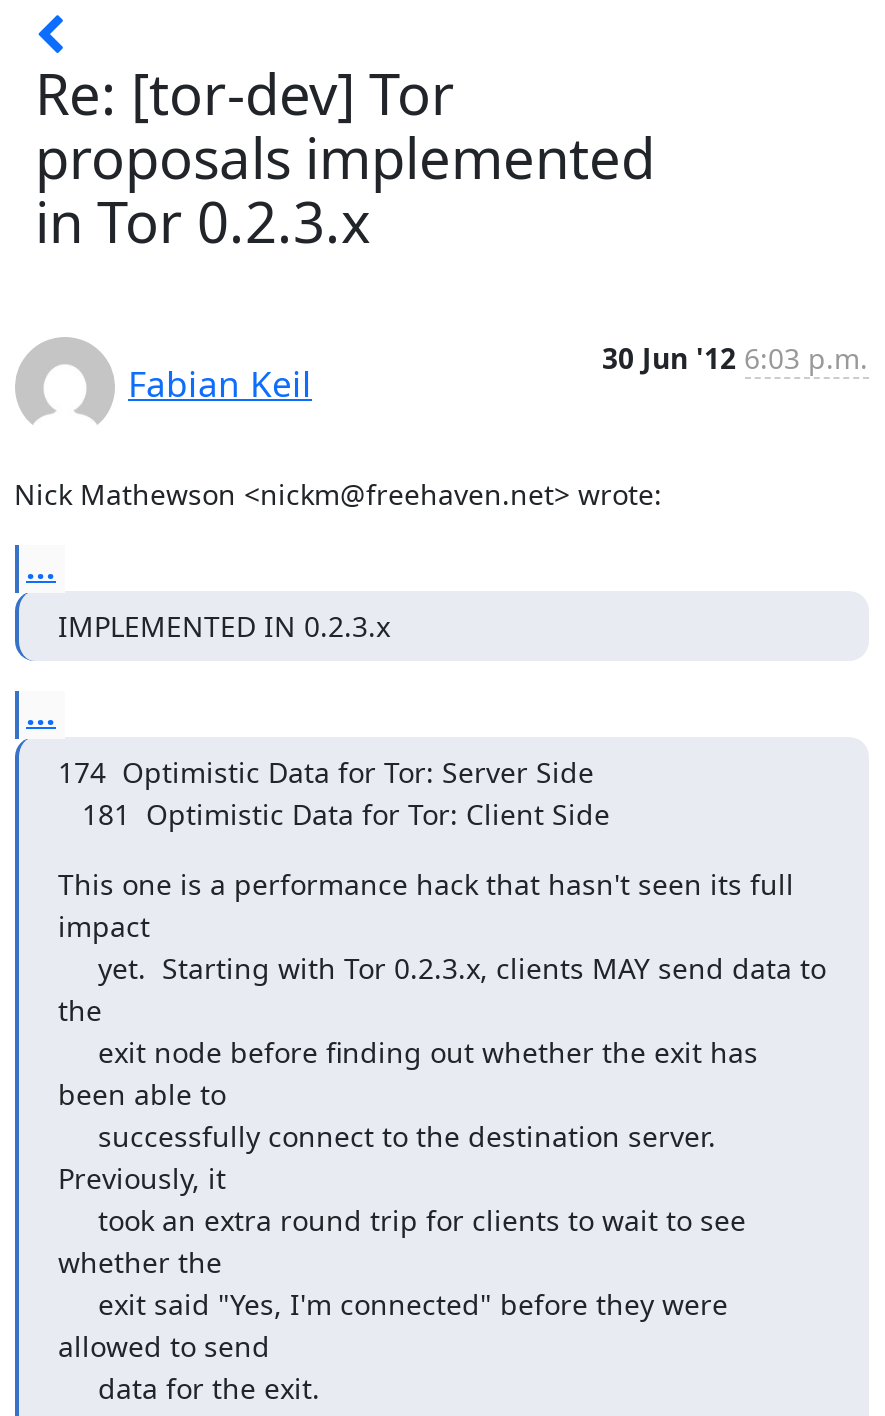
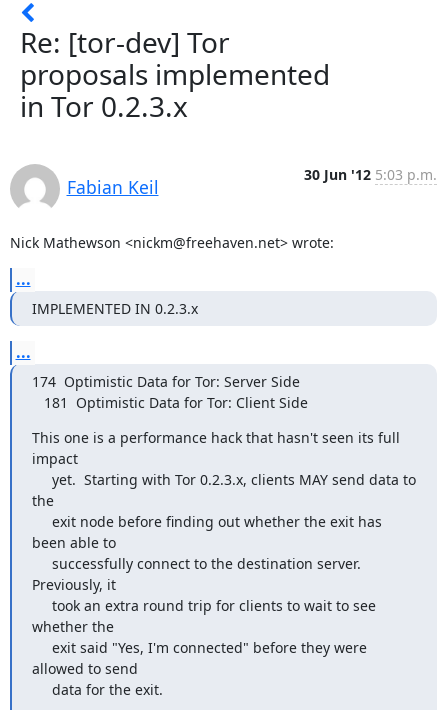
- 30 Jun '12 6:03 p.m.
+ 30 Jun '12 5:03 p.m.
